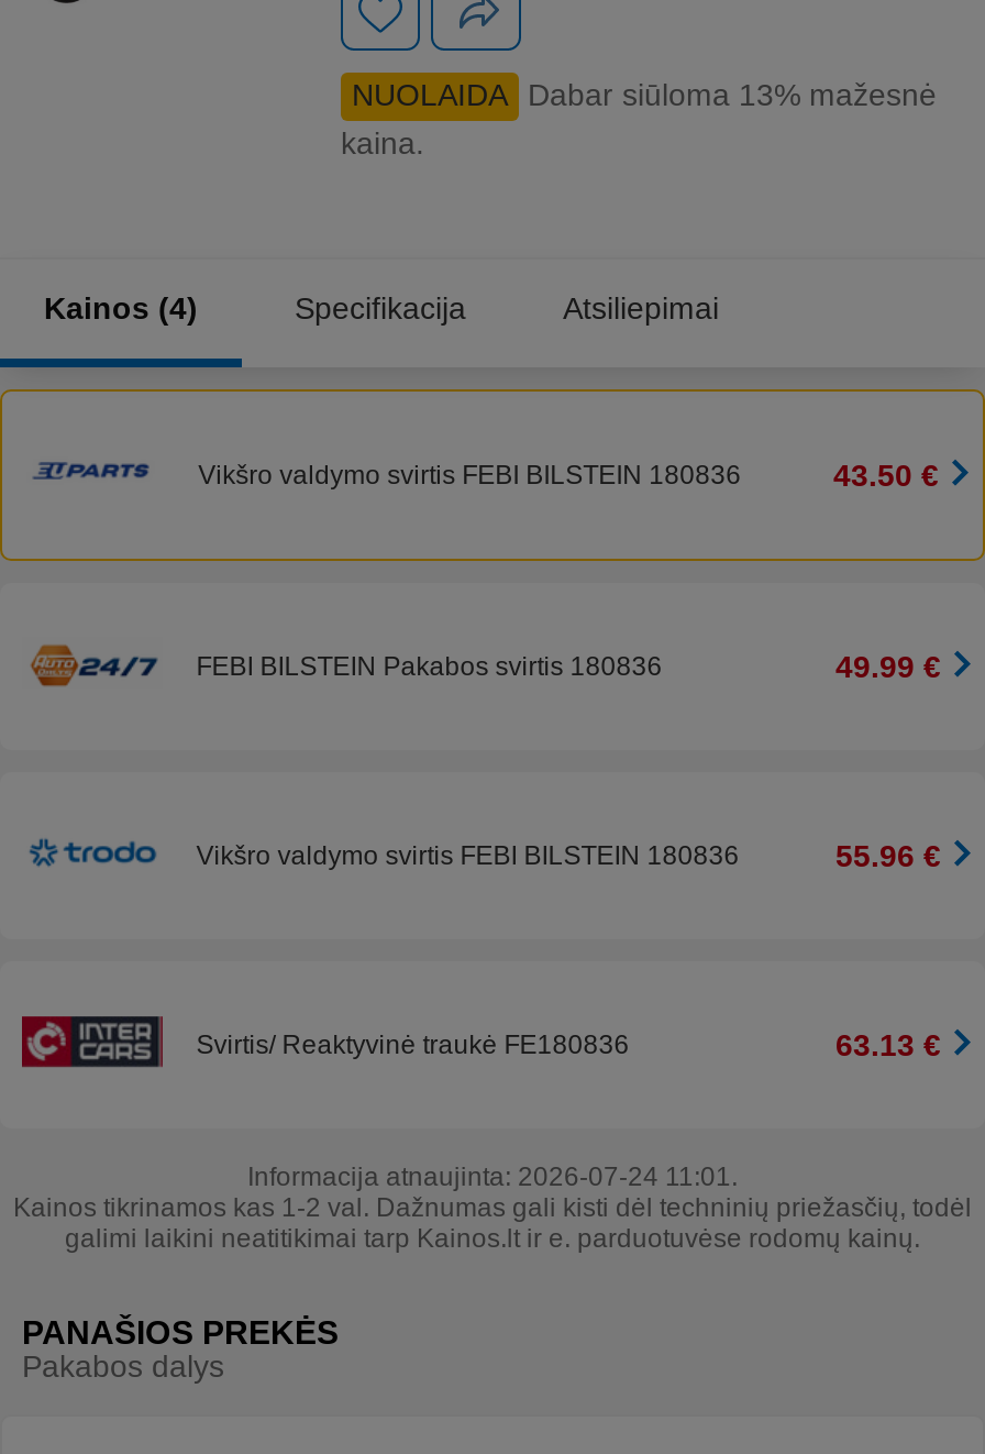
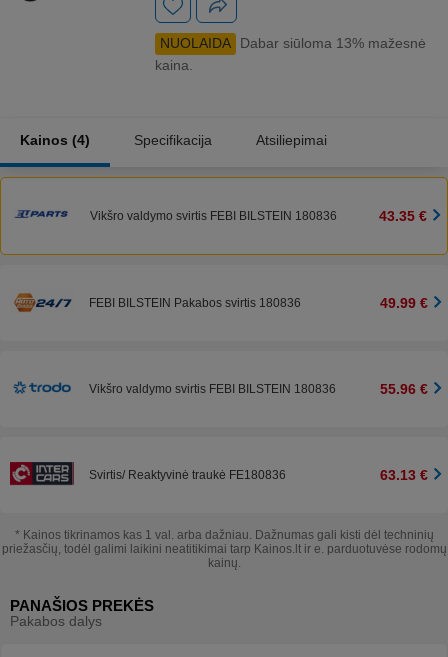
- 43.50 €
+ 43.35 €

- Informacija atnaujinta: 2026-07-24 11:01.
- Kainos tikrinamos kas 1-2 val. Dažnumas gali kisti dėl techninių priežasčių, todėl
- galimi laikini neatitikimai tarp Kainos.lt ir e. parduotuvėse rodomų kainų.
+ * Kainos tikrinamos kas 1 val. arba dažniau. Dažnumas gali kisti dėl techninių
+ priežasčių, todėl galimi laikini neatitikimai tarp Kainos.lt ir e. parduotuvėse rodomų
+ kainų.
